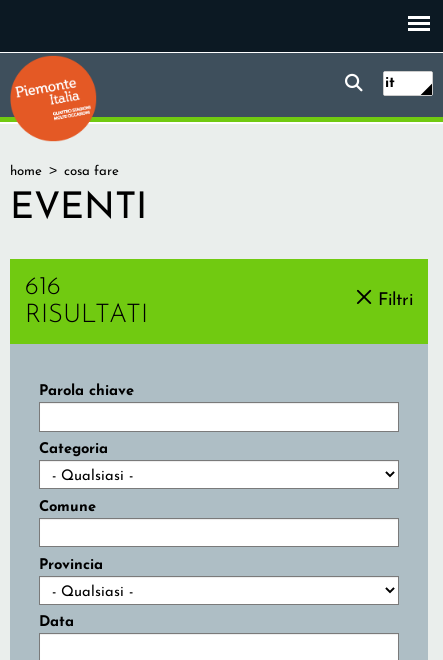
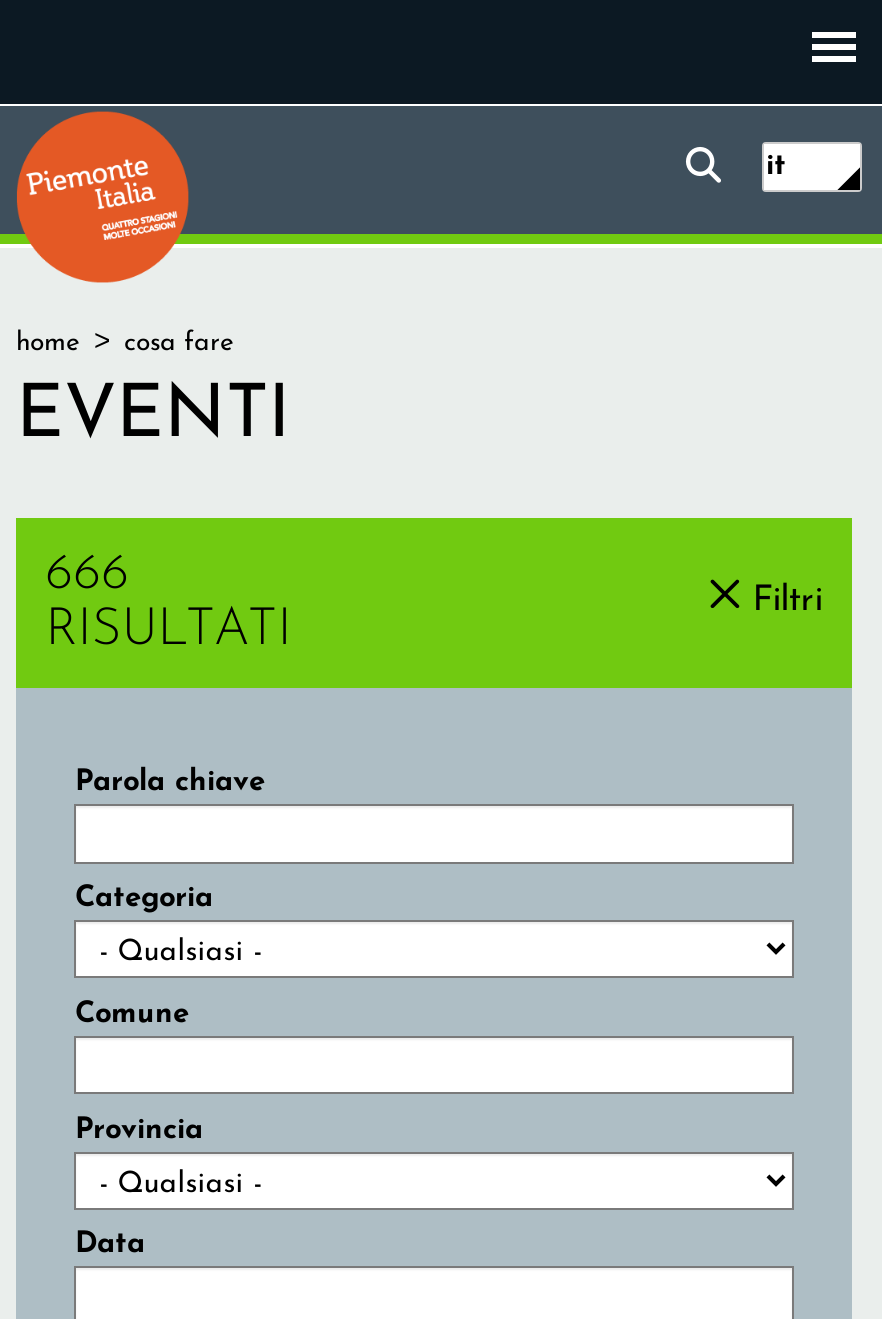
- 616
+ 666
